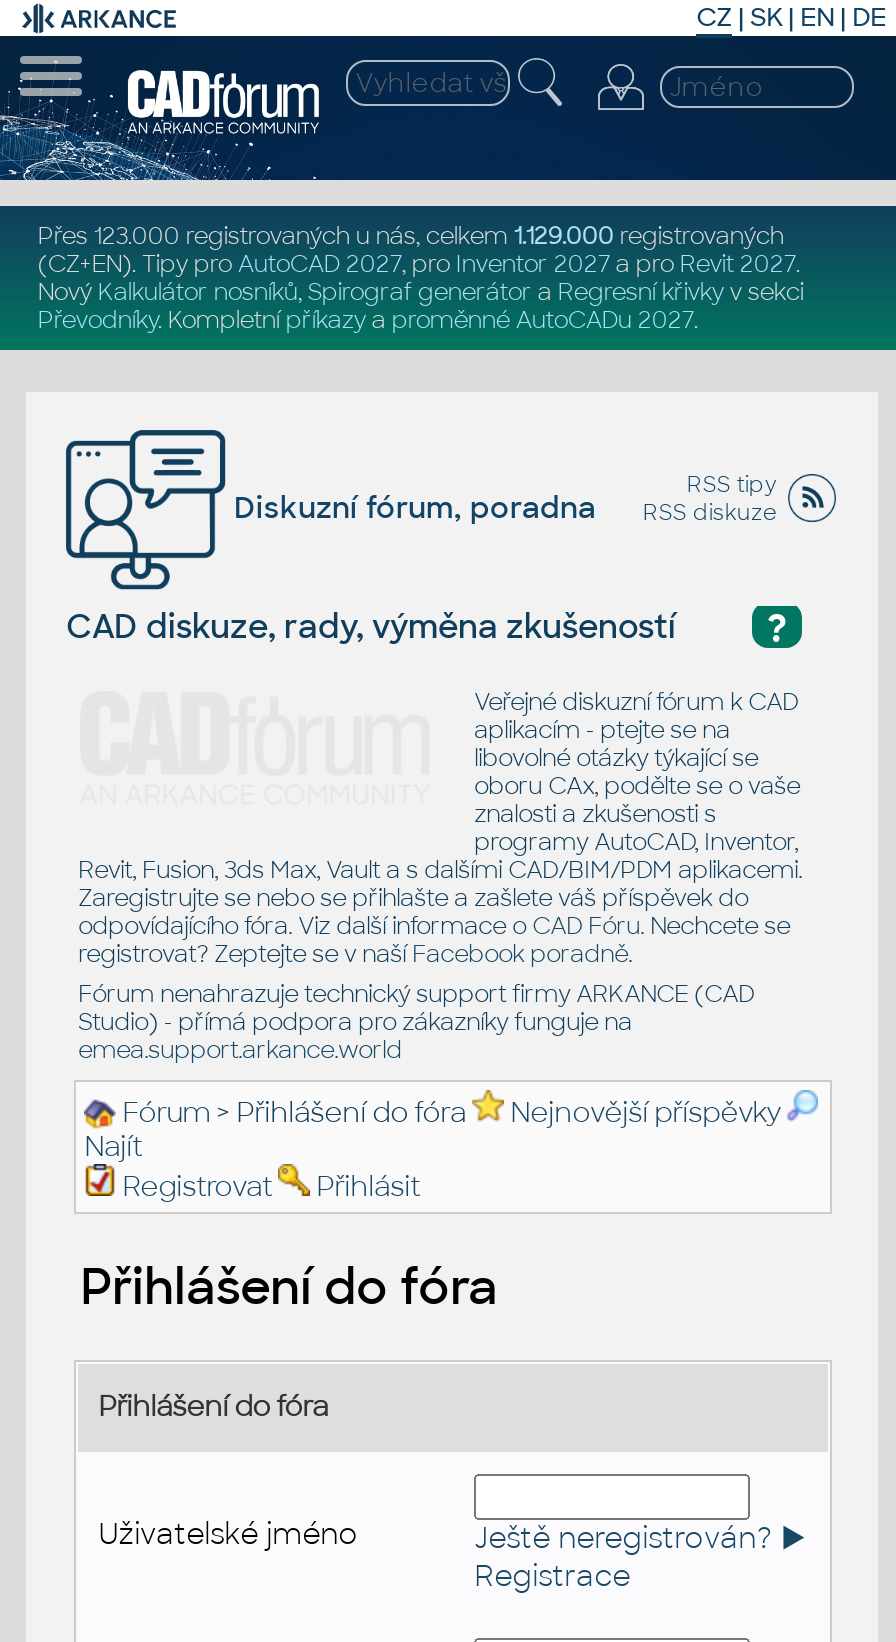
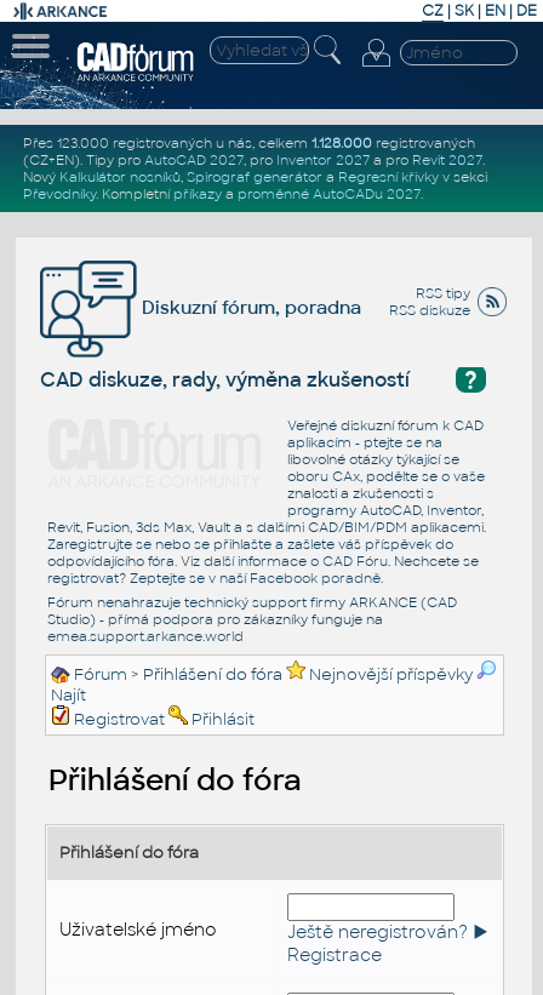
- Přes 123.000 registrovaných u nás, celkem 1.129.000 registrovaných
+ Přes 123.000 registrovaných u nás, celkem 1.128.000 registrovaných
